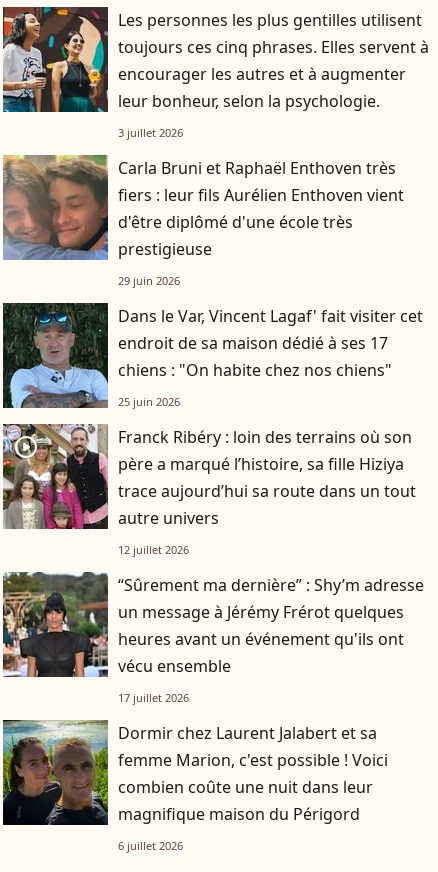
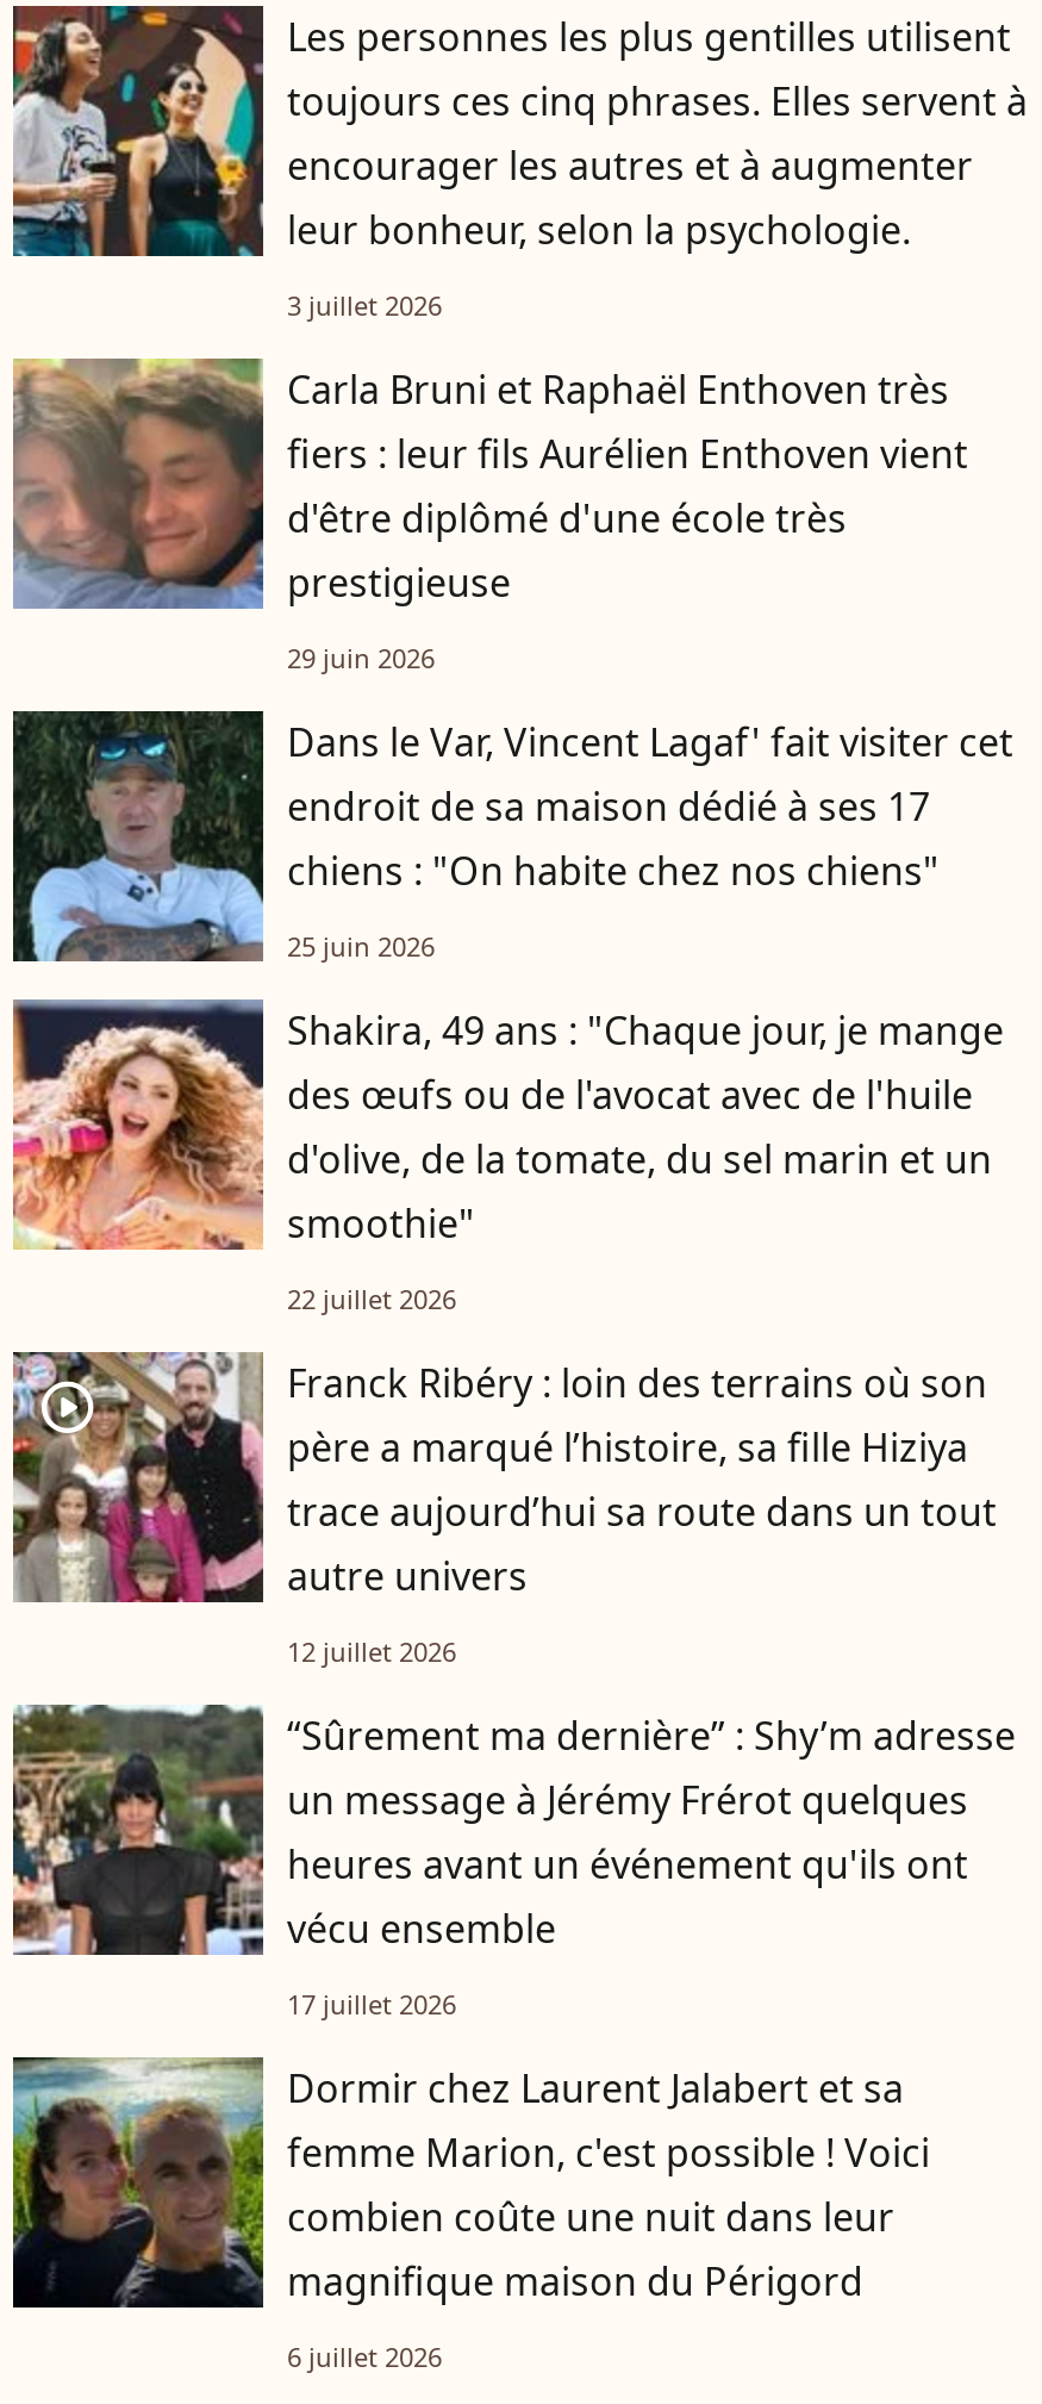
+ [image]
+ Shakira, 49 ans : "Chaque jour, je mange
+ des œufs ou de l'avocat avec de l'huile
+ d'olive, de la tomate, du sel marin et un
+ smoothie"
+ 22 juillet 2026
